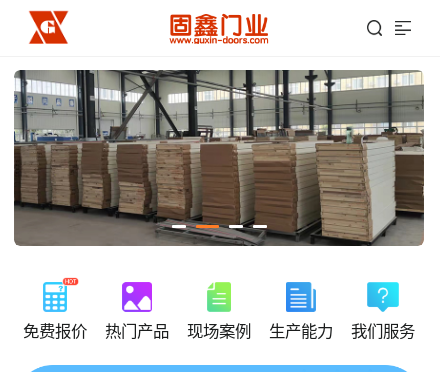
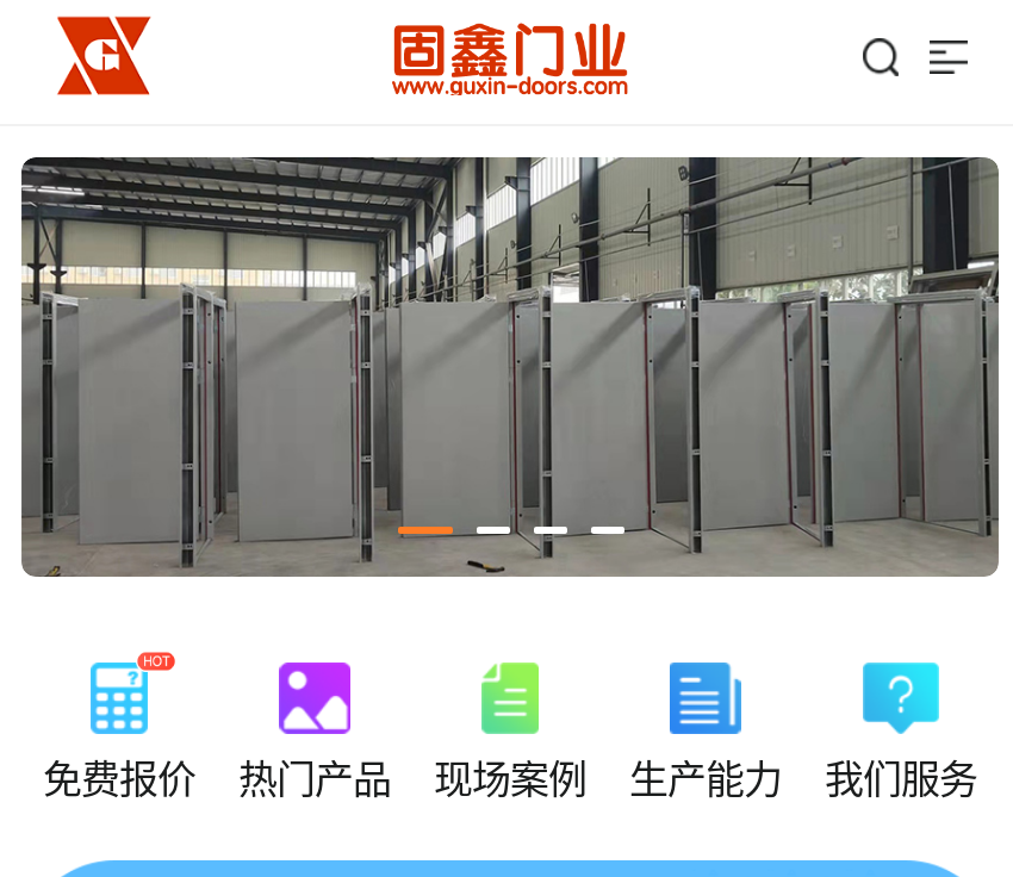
- [image]
+ [image]
